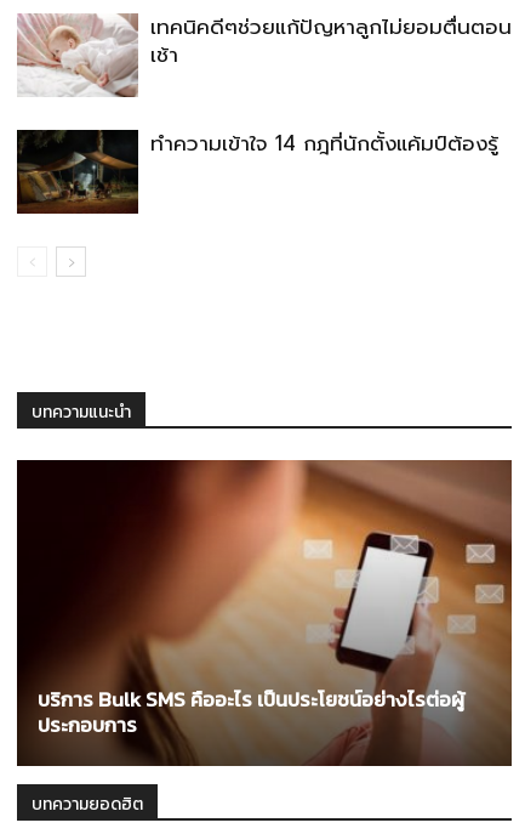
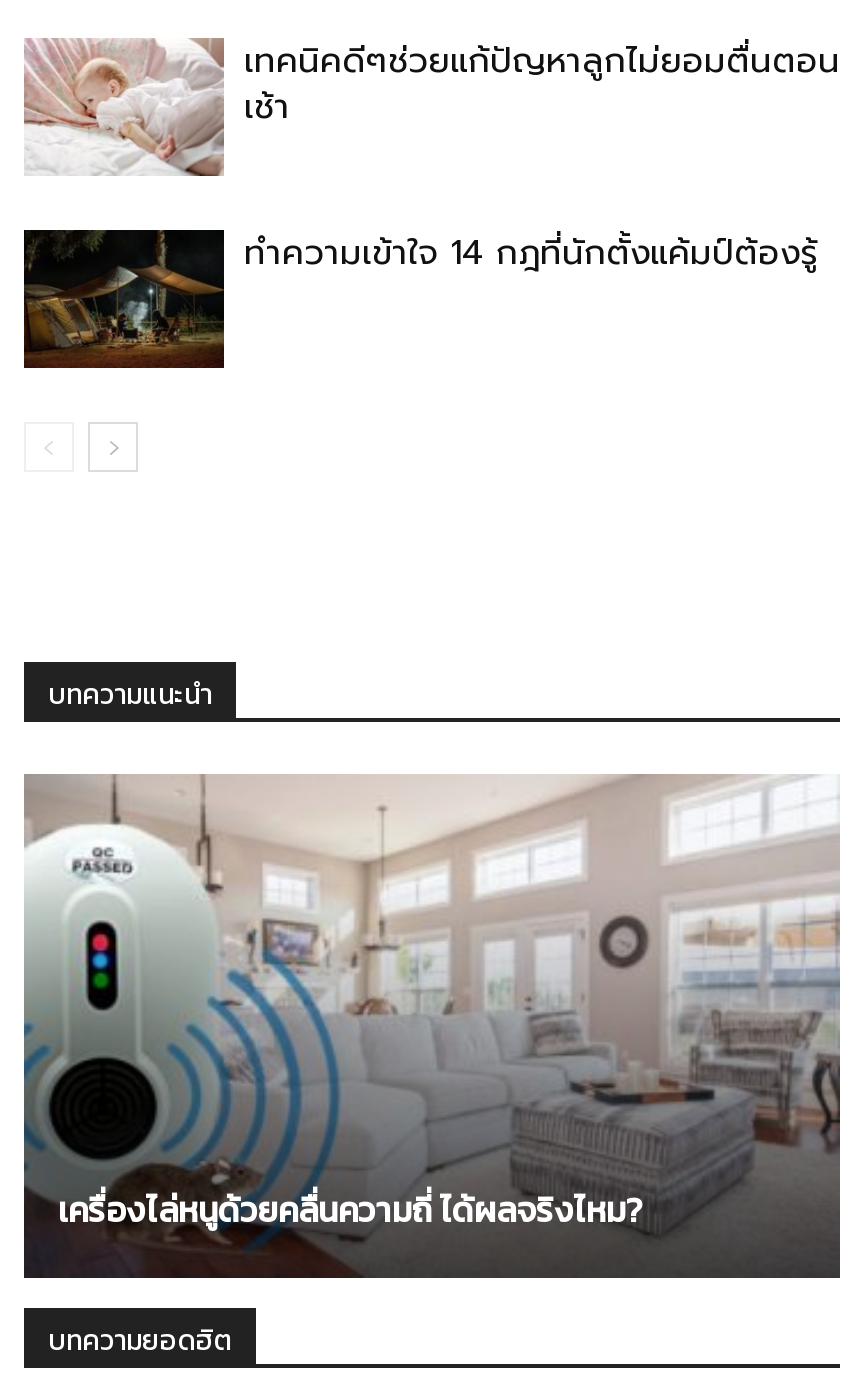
- [image]
- บริการ Bulk SMS คืออะไร เป็นประโยชน์อย่างไรต่อผู้
- ประกอบการ
+ [image]
+ เครื่องไล่หนูด้วยคลื่นความถี่ ได้ผลจริงไหม?
